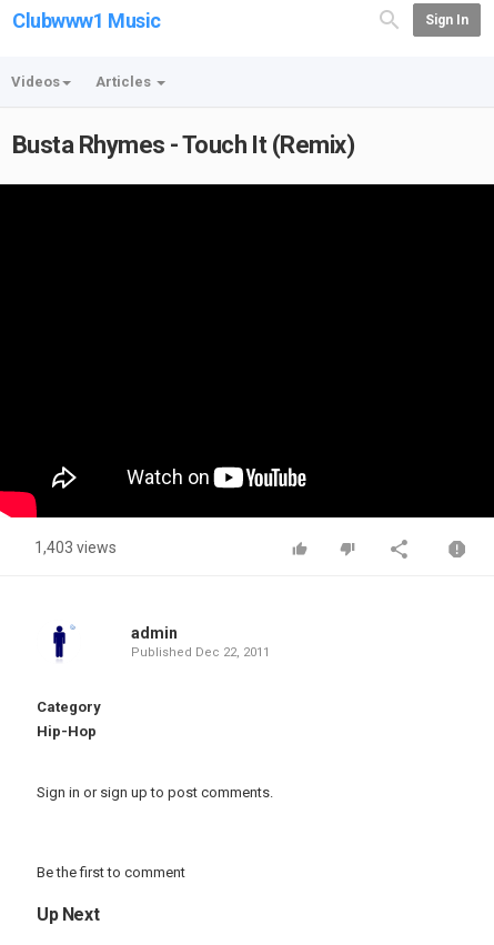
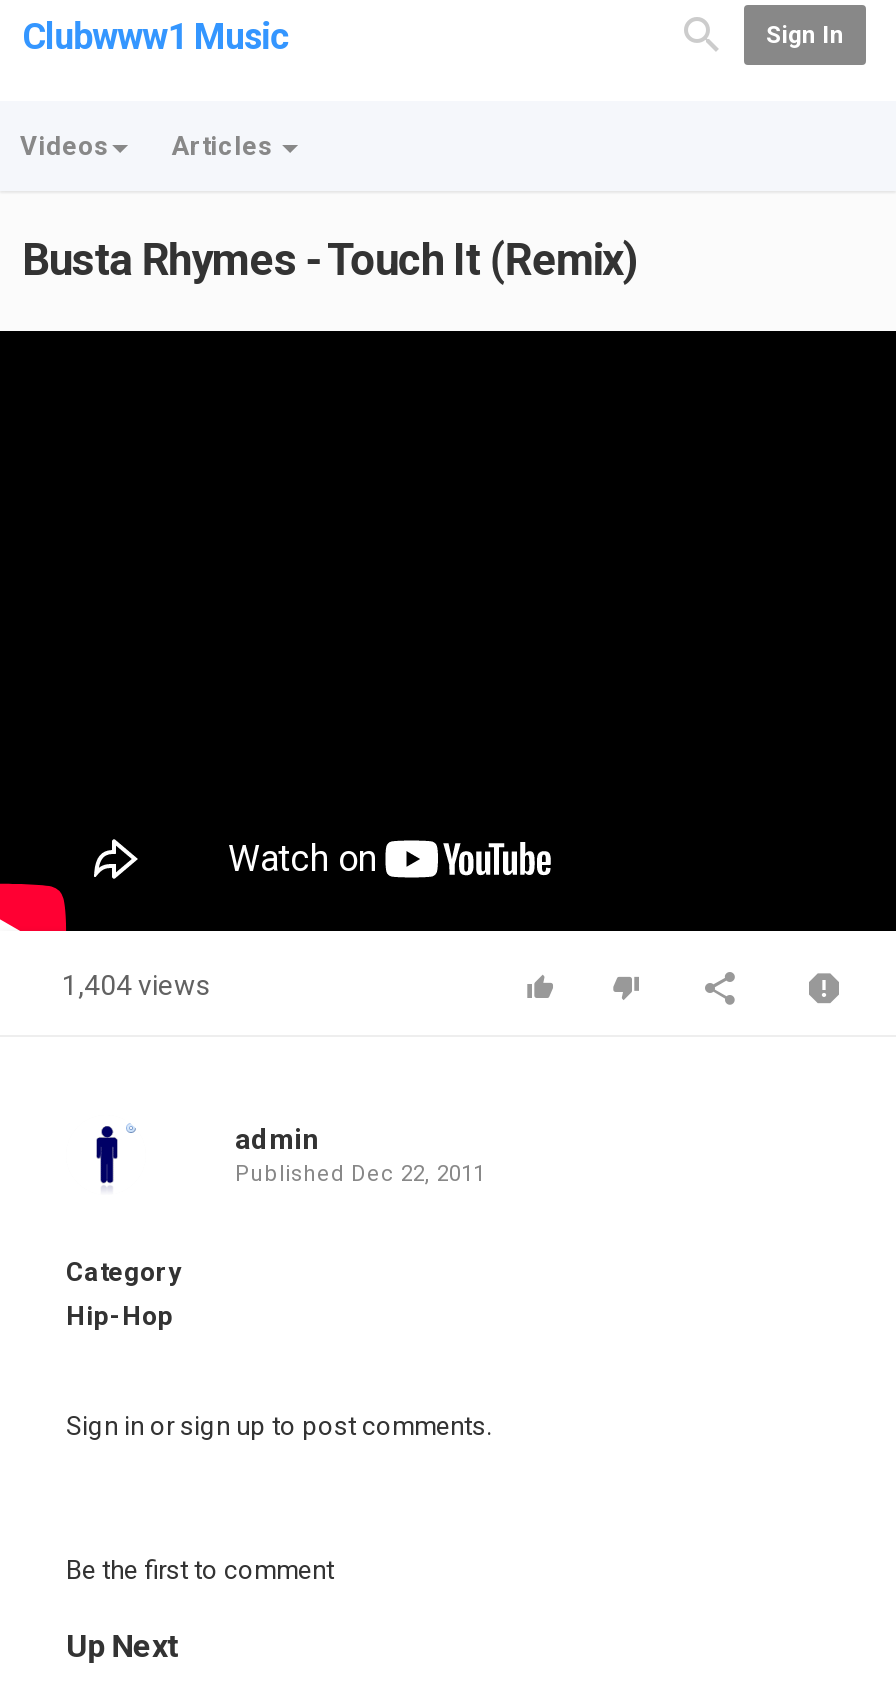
- 1,403 views
+ 1,404 views
